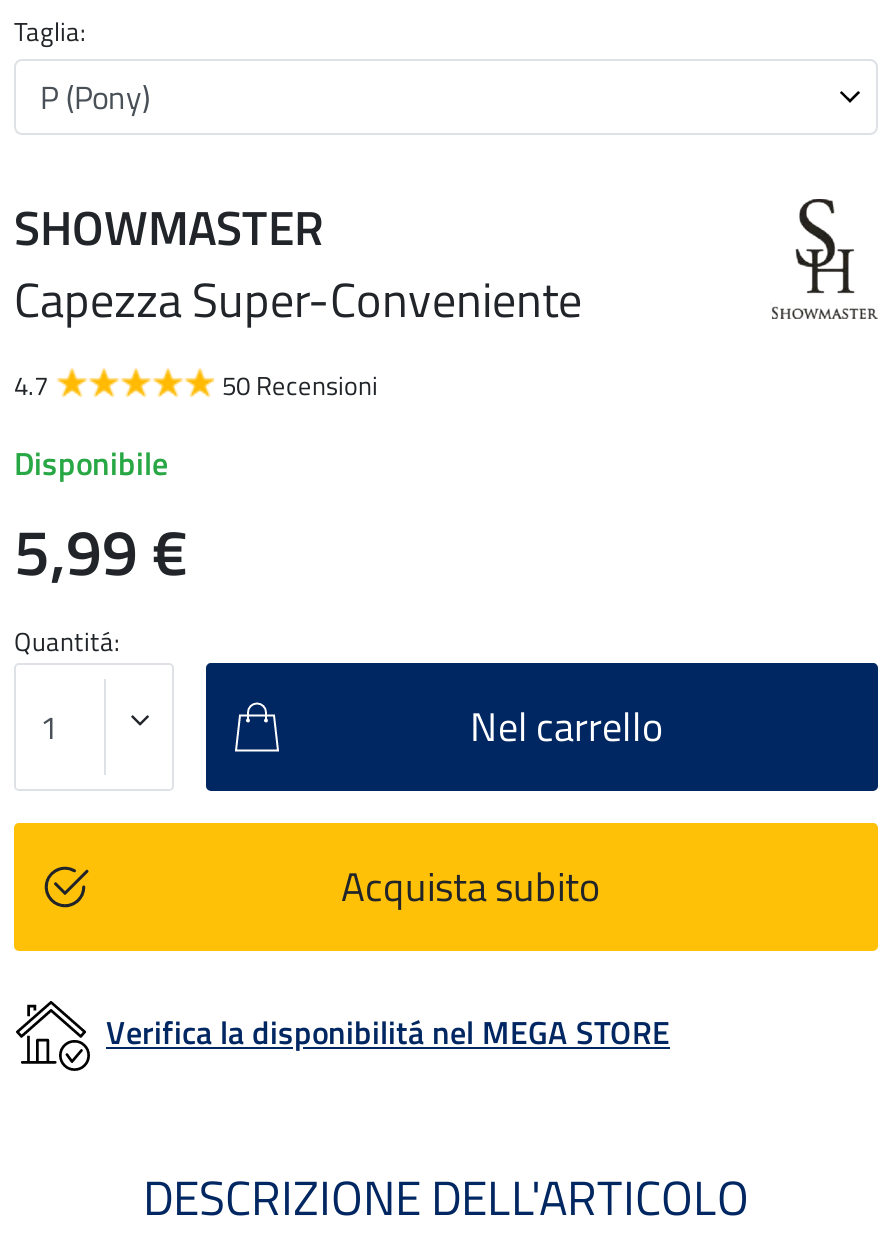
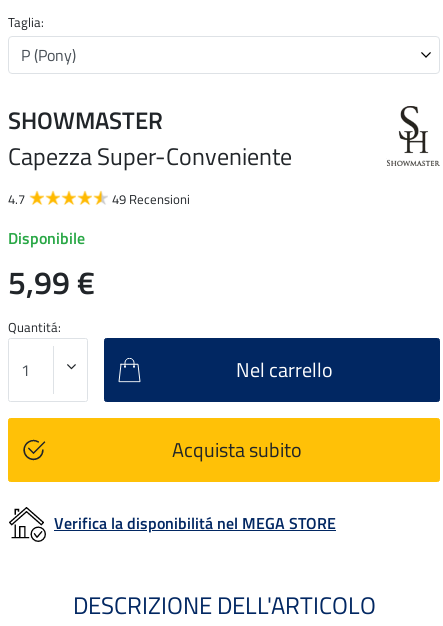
- 50 Recensioni
+ 49 Recensioni
